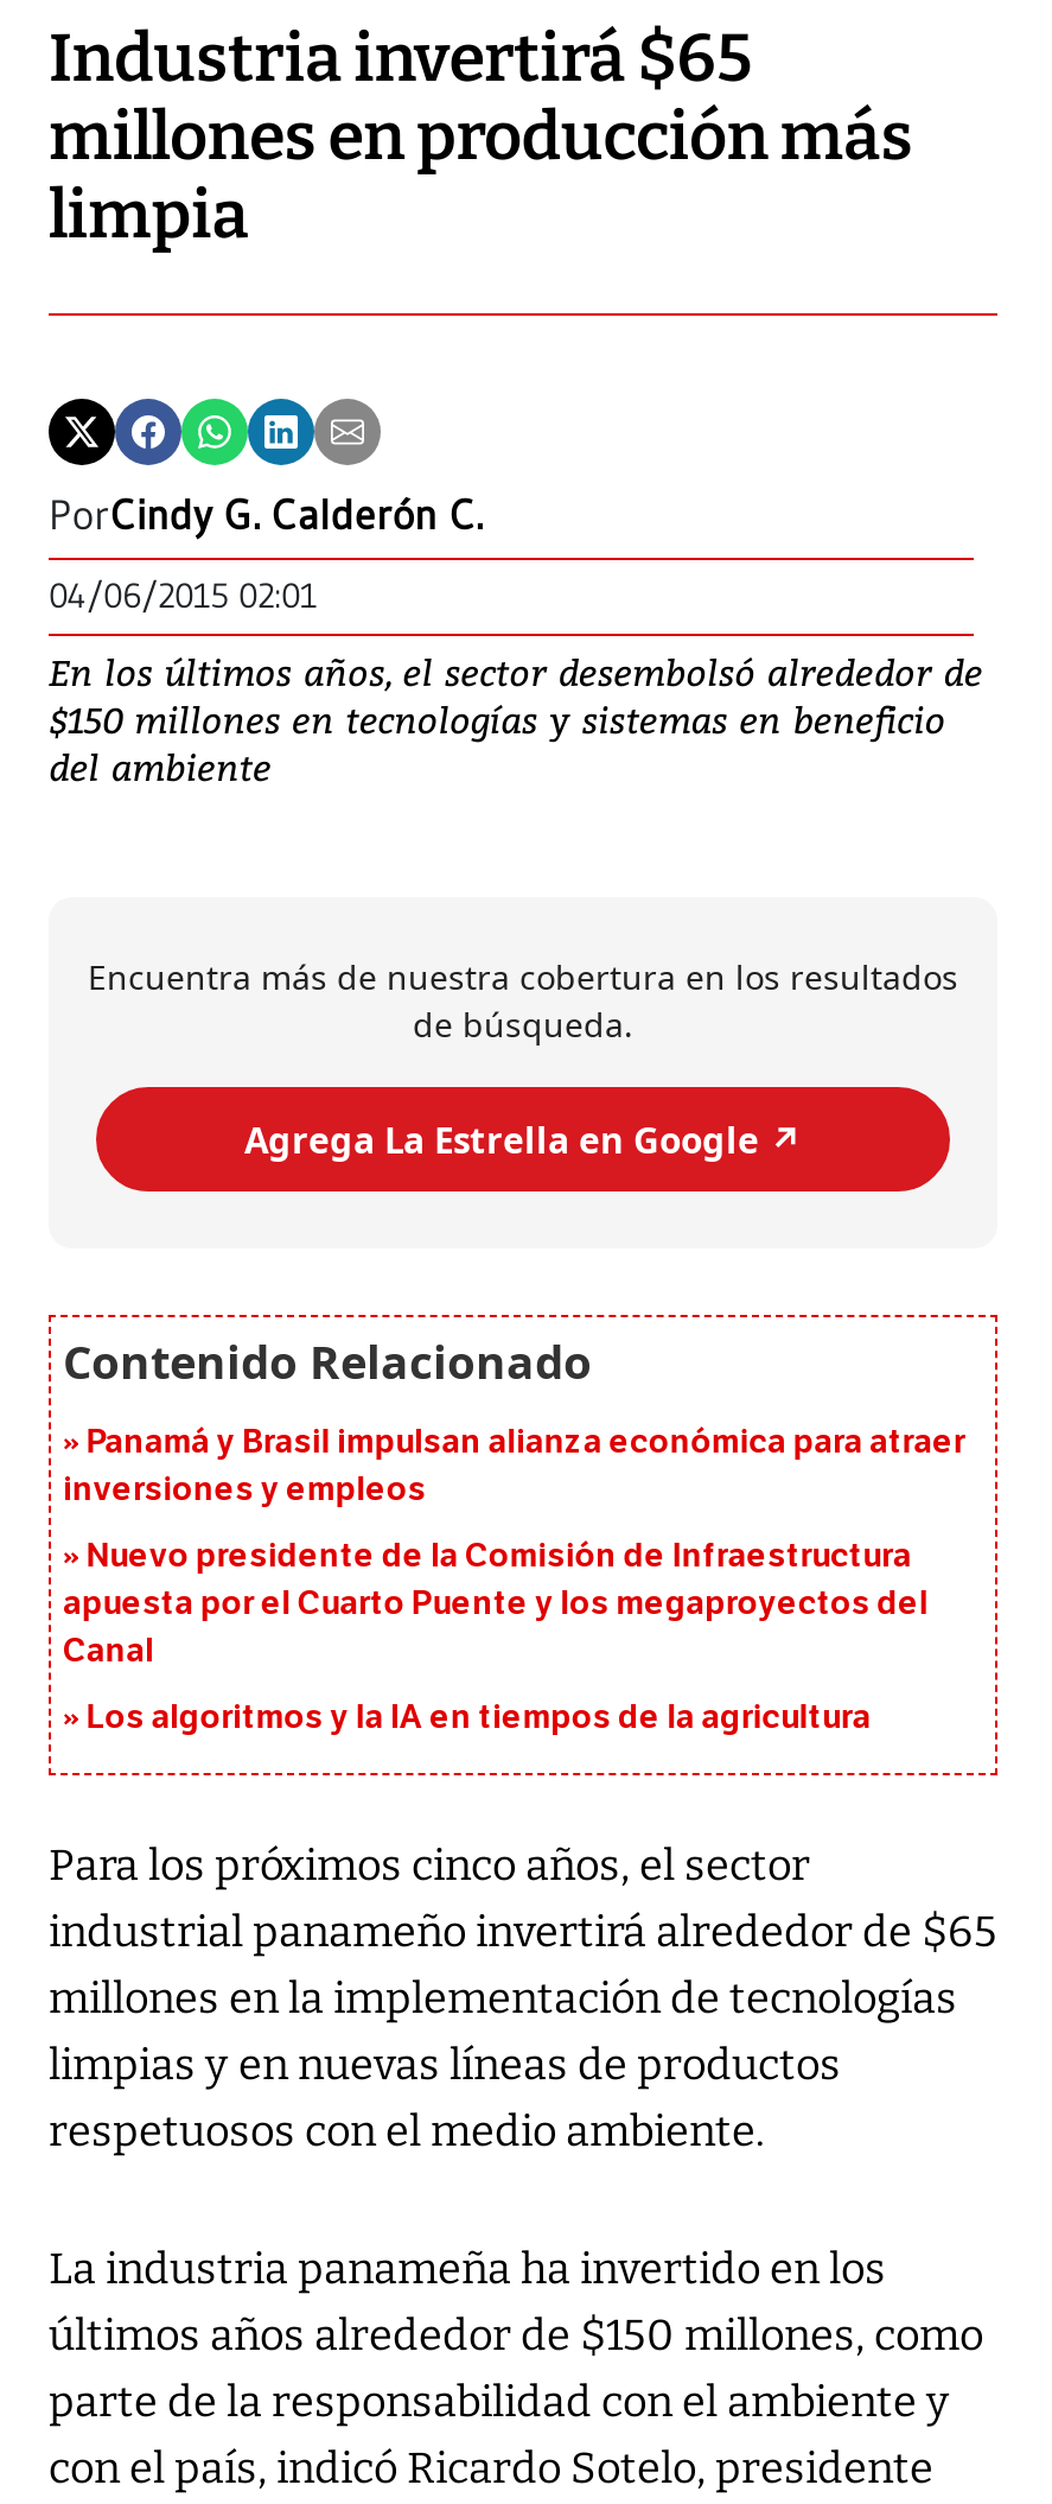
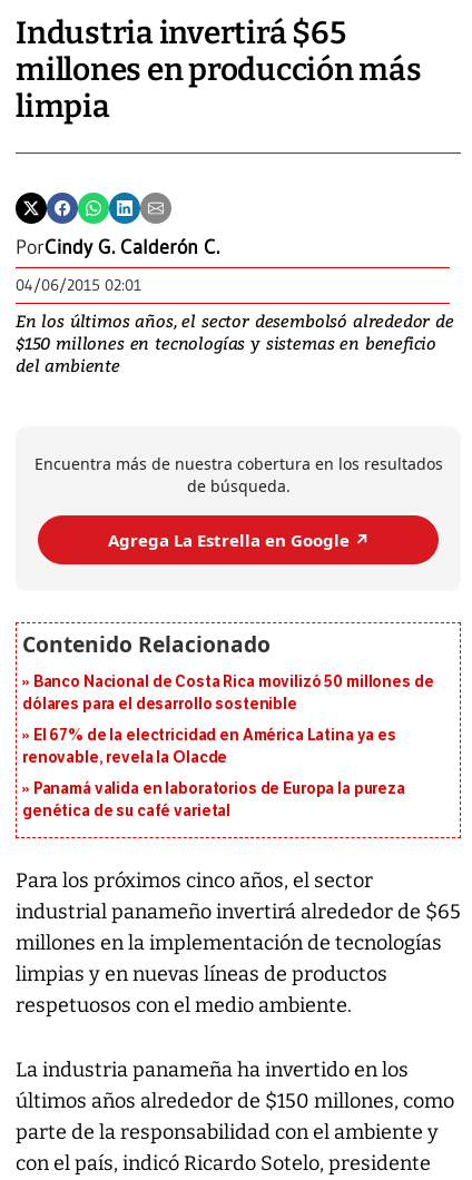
- Panamá y Brasil impulsan alianza económica para atraer
- inversiones y empleos
+ Banco Nacional de Costa Rica movilizó 50 millones de
+ dólares para el desarrollo sostenible

- Nuevo presidente de la Comisión de Infraestructura
- apuesta por el Cuarto Puente y los megaproyectos del
- Canal
+ El 67% de la electricidad en América Latina ya es
+ renovable, revela la Olacde

- Los algoritmos y la IA en tiempos de la agricultura
+ Panamá valida en laboratorios de Europa la pureza
+ genética de su café varietal
